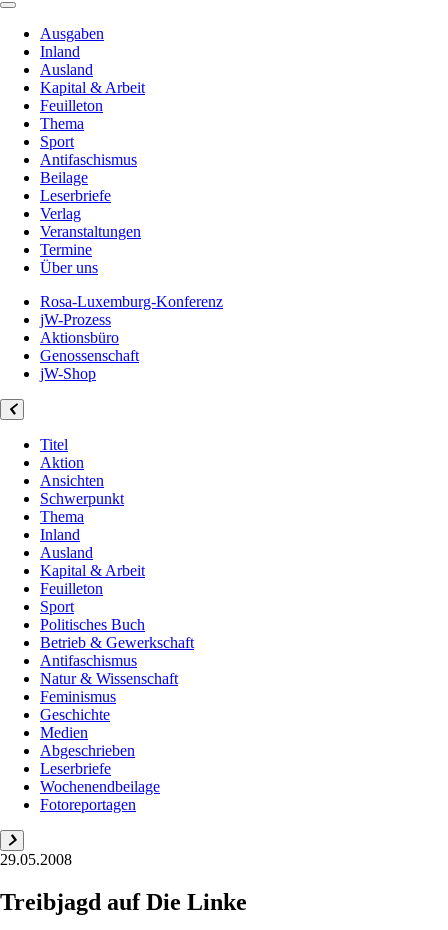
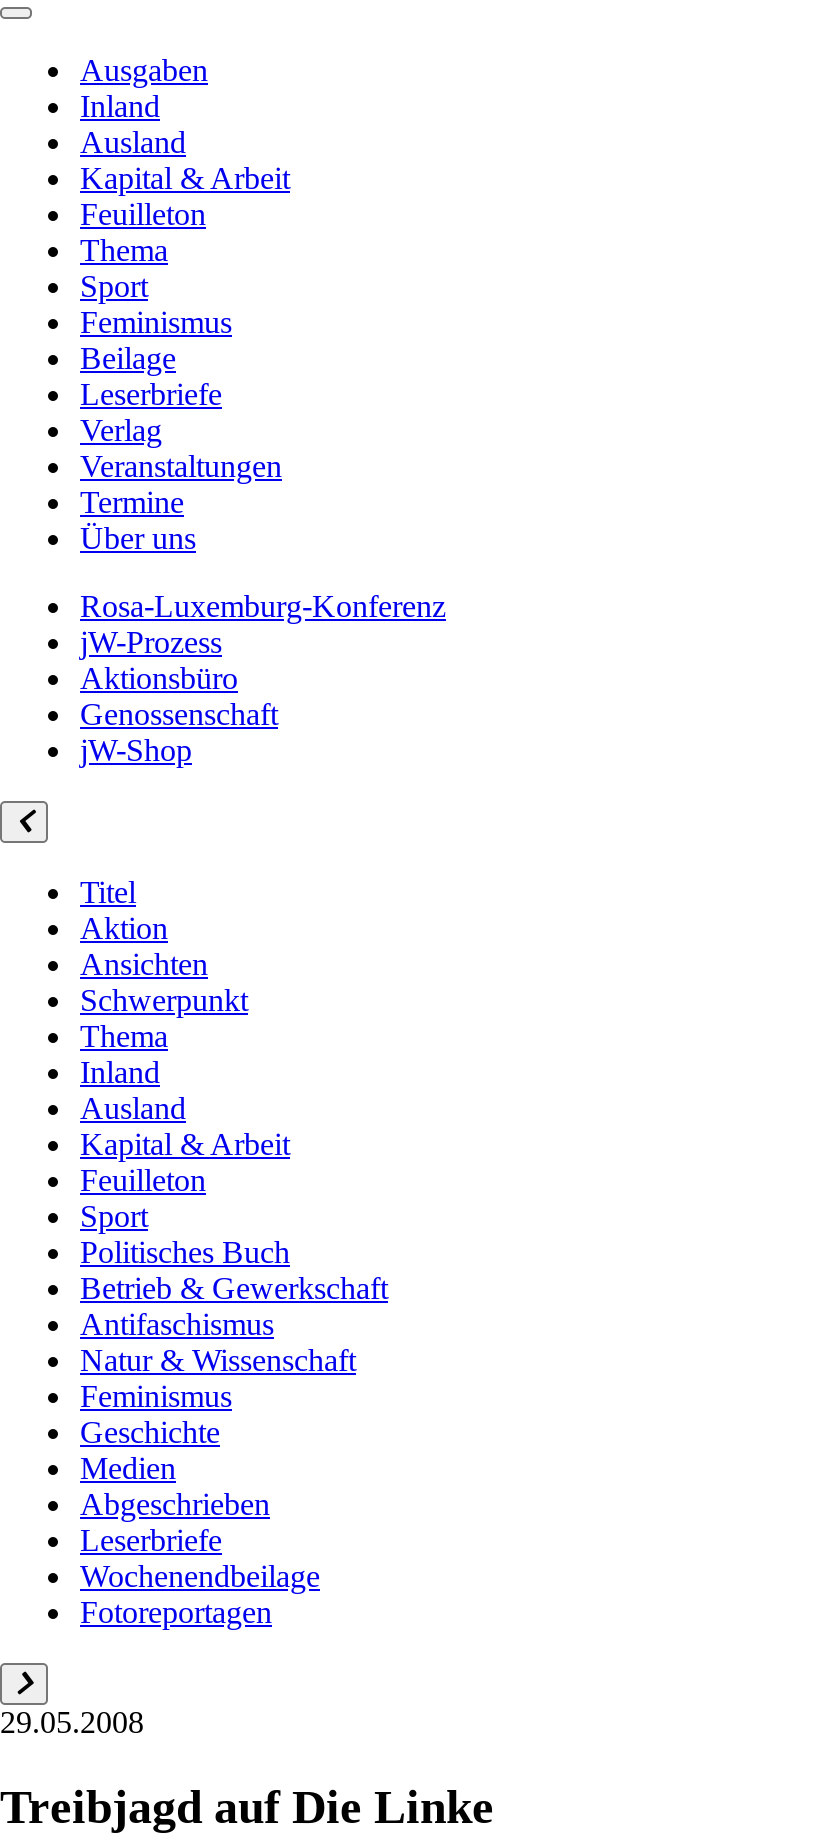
- Antifaschismus
+ Feminismus
